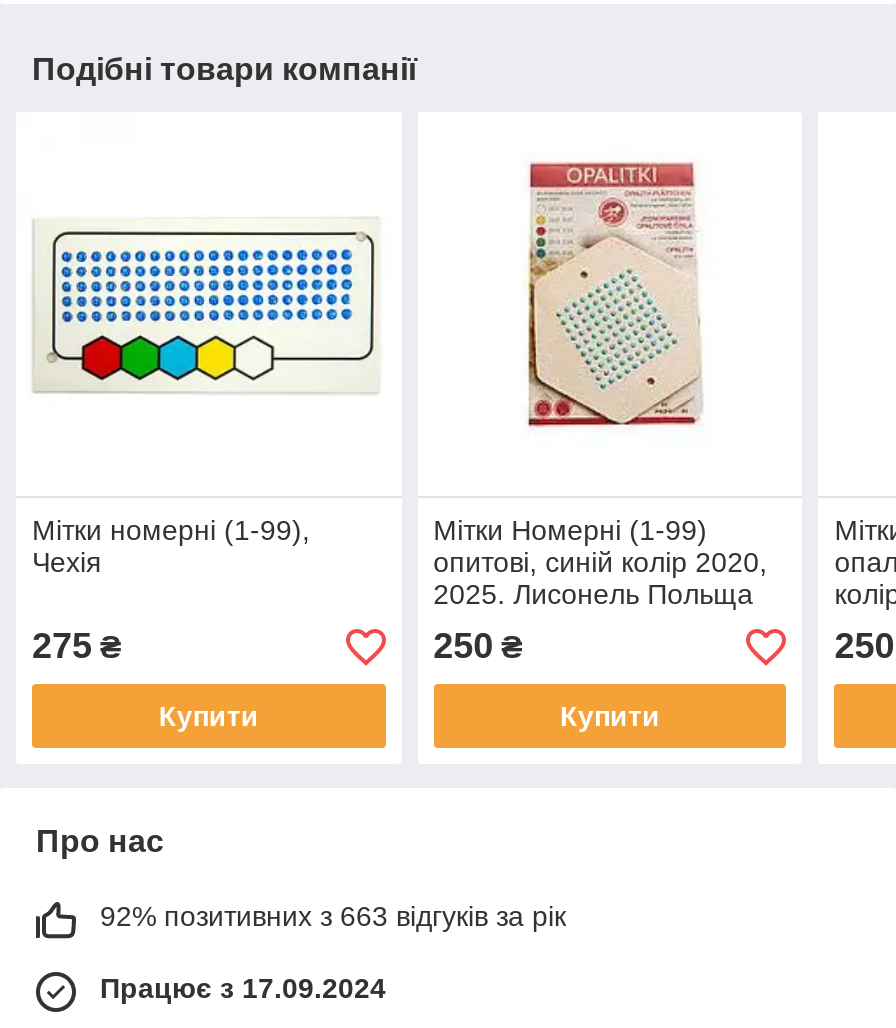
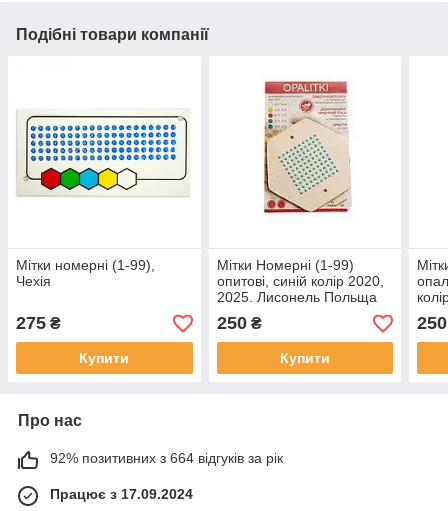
- 92% позитивних з 663 відгуків за рік
+ 92% позитивних з 664 відгуків за рік
